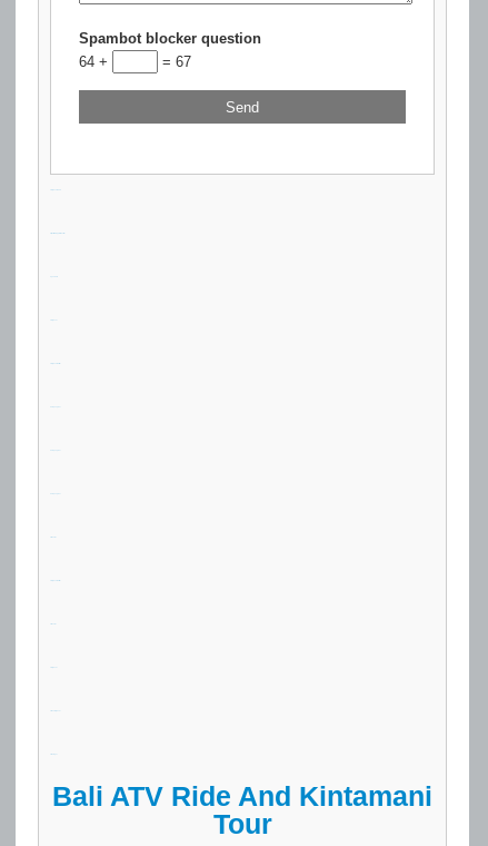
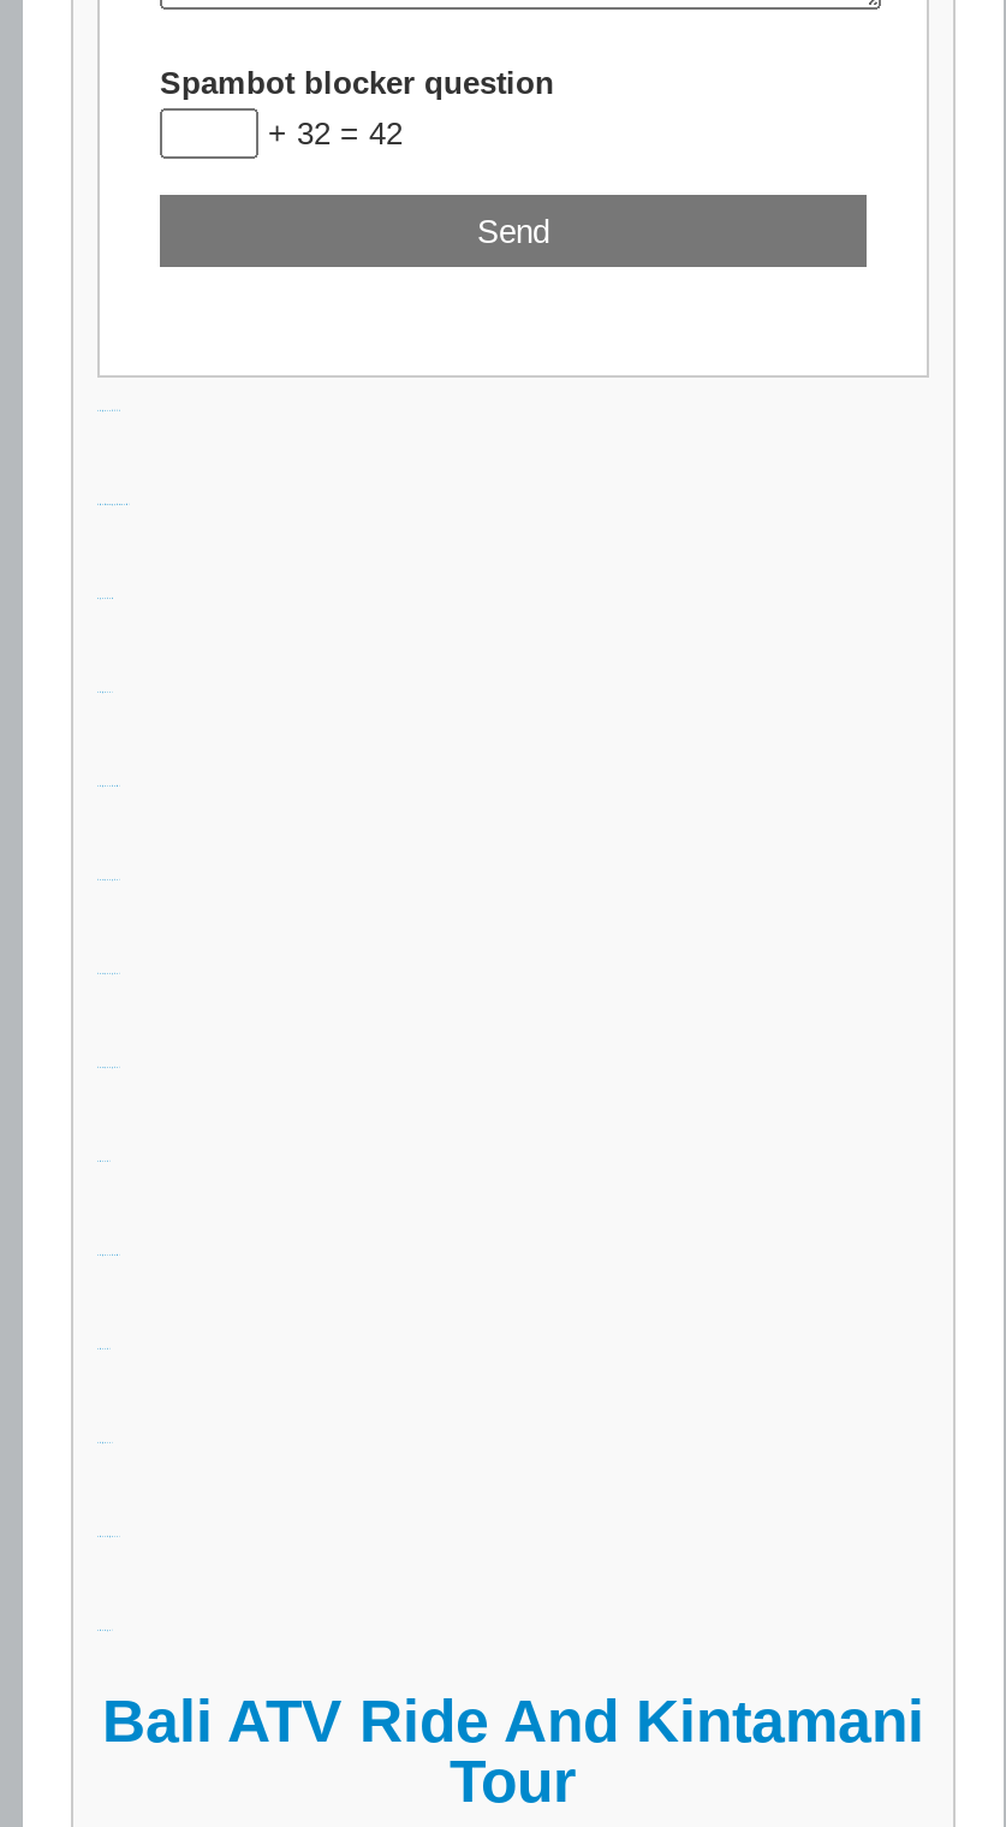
- 64 +
- = 67
+ + 32 = 42
